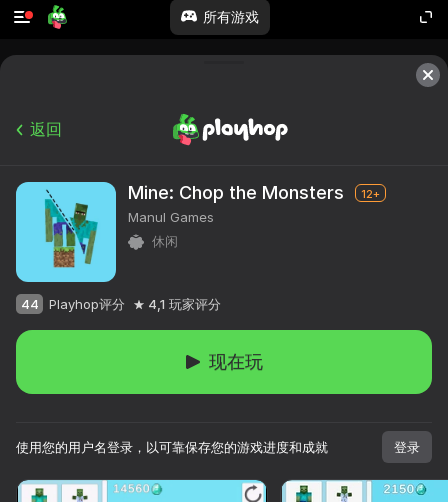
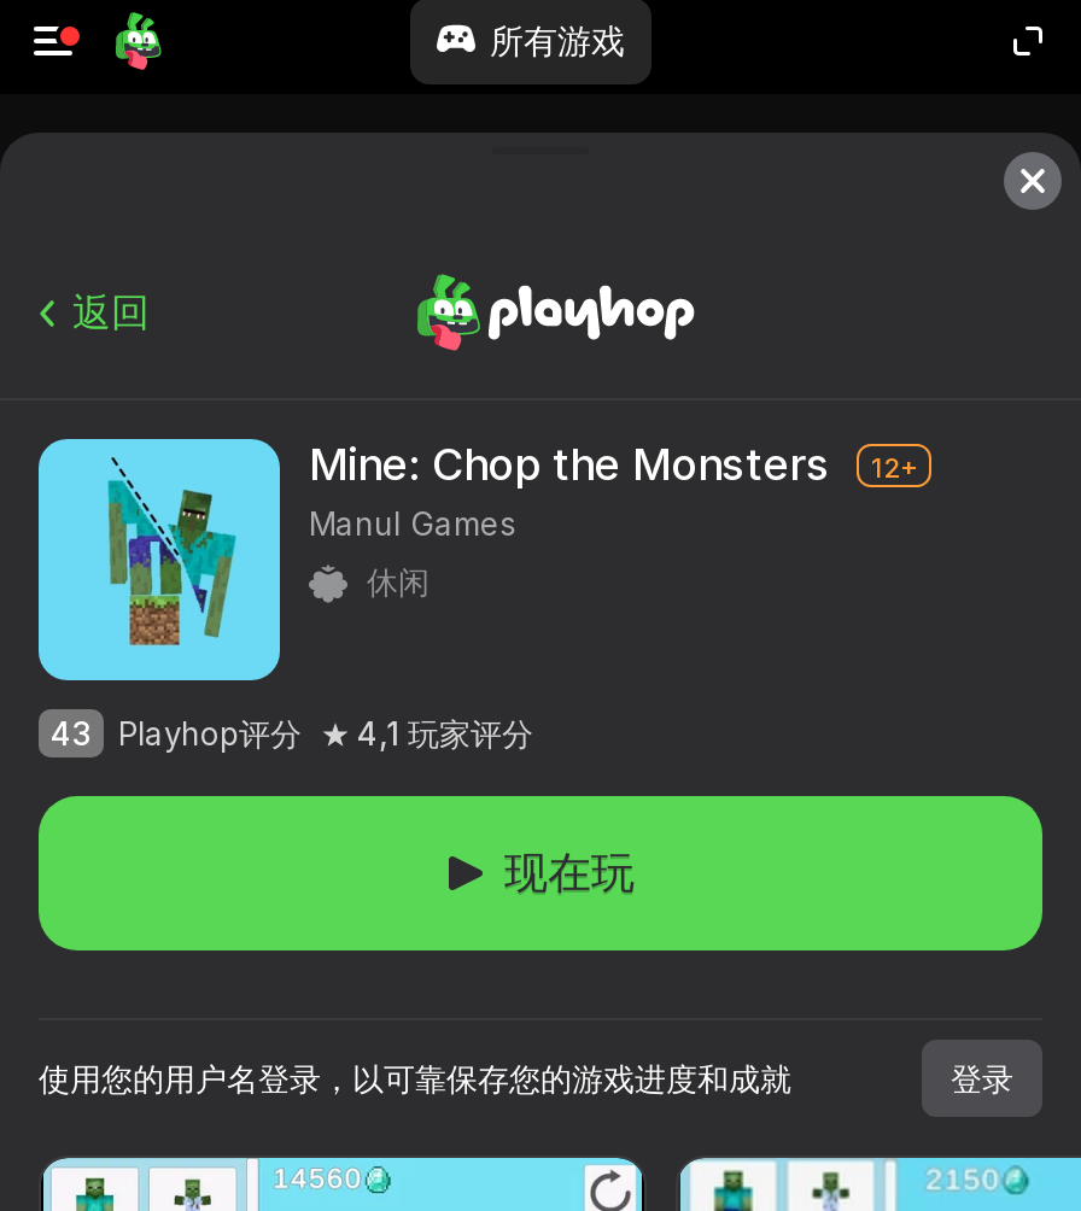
- 44 Playhop评分 4,1 玩家评分
+ 43 Playhop评分 4,1 玩家评分
